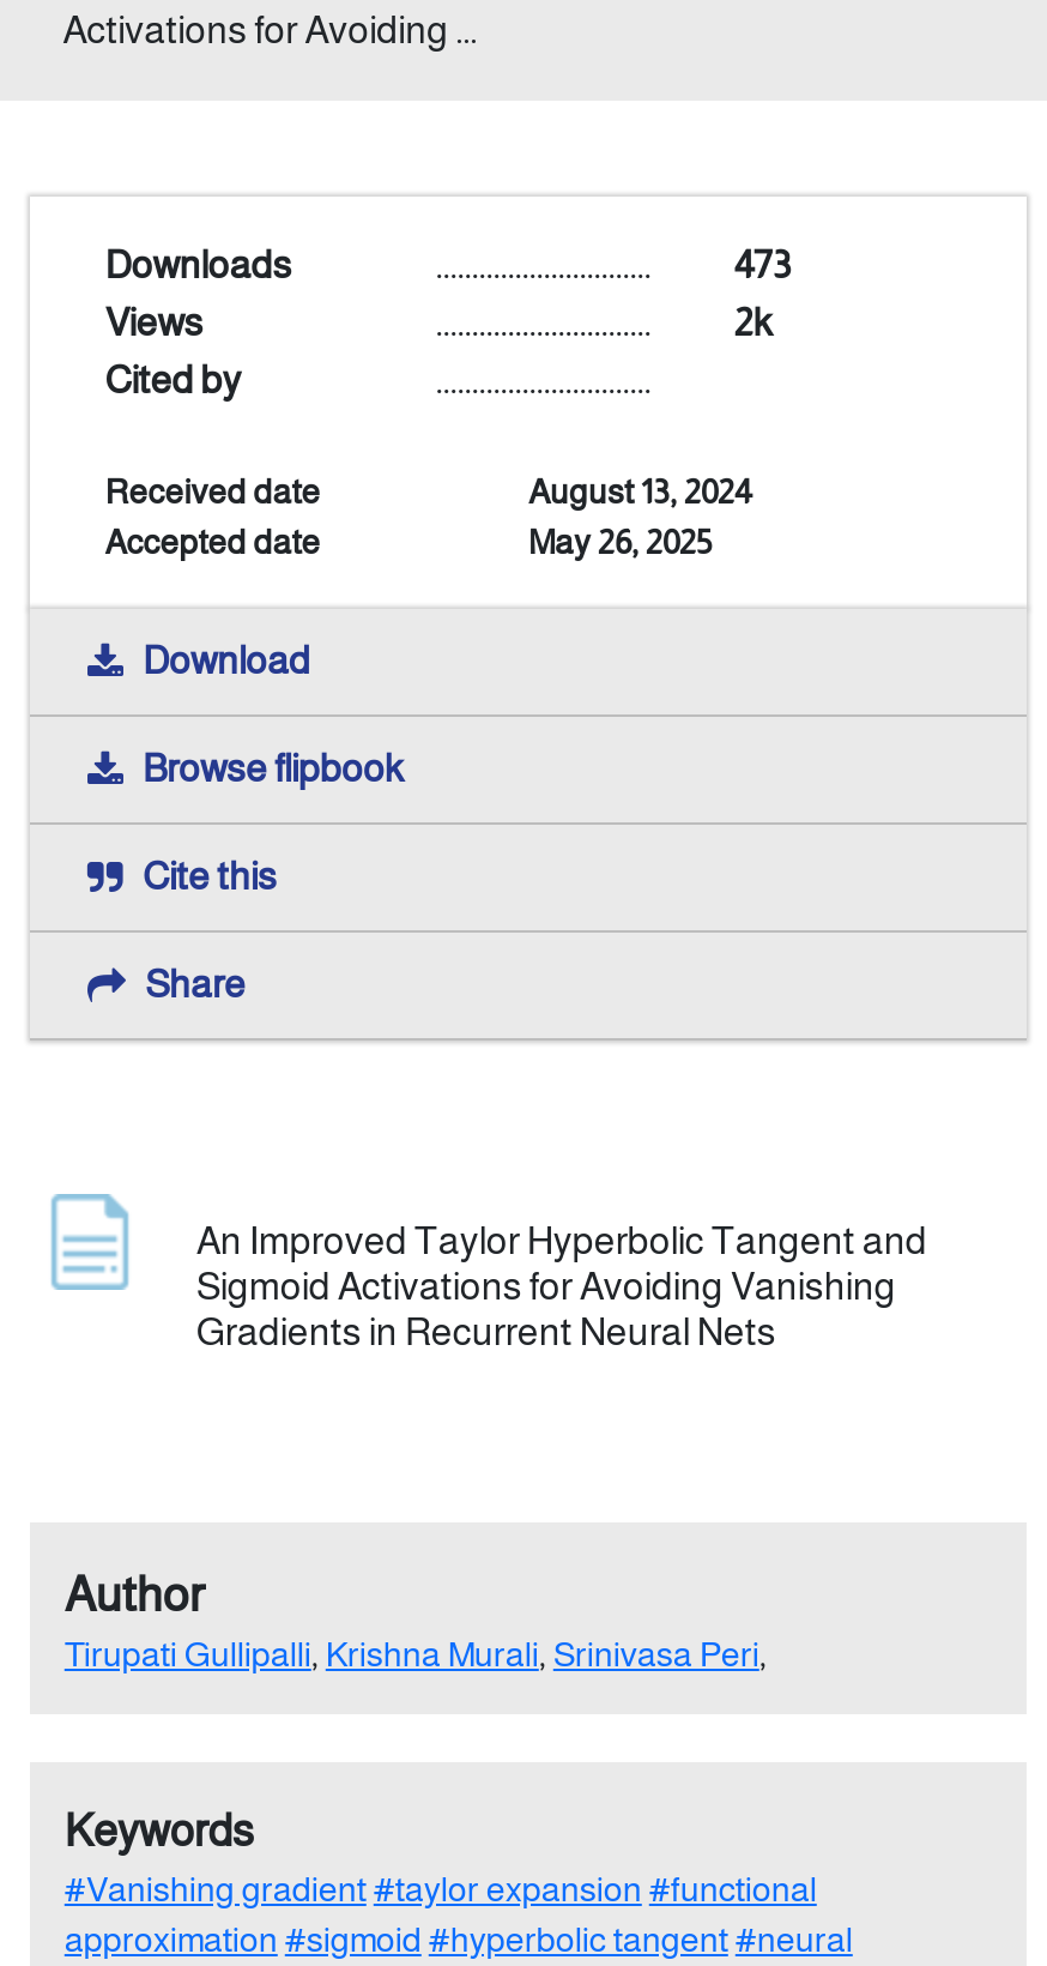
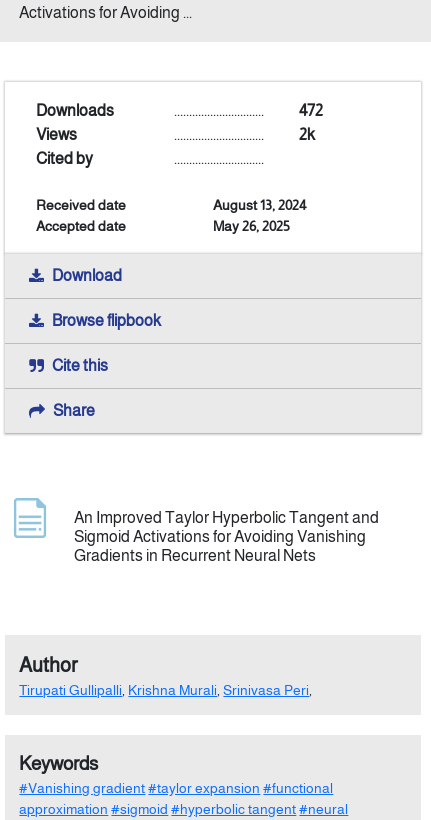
- 473
+ 472
